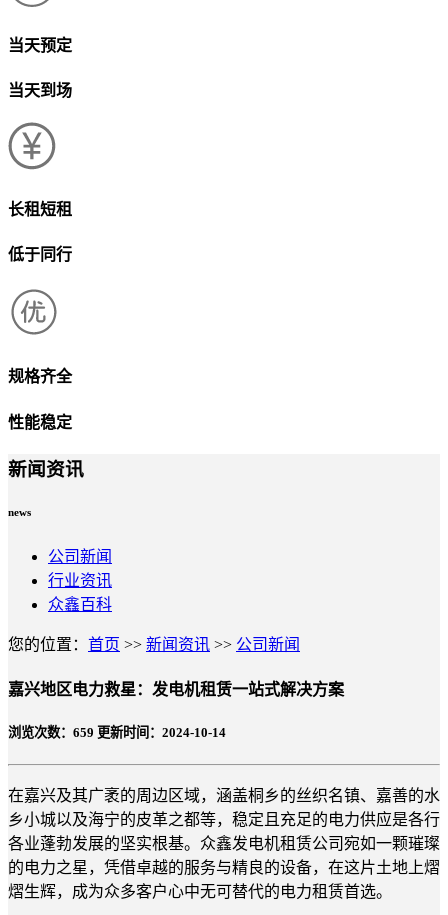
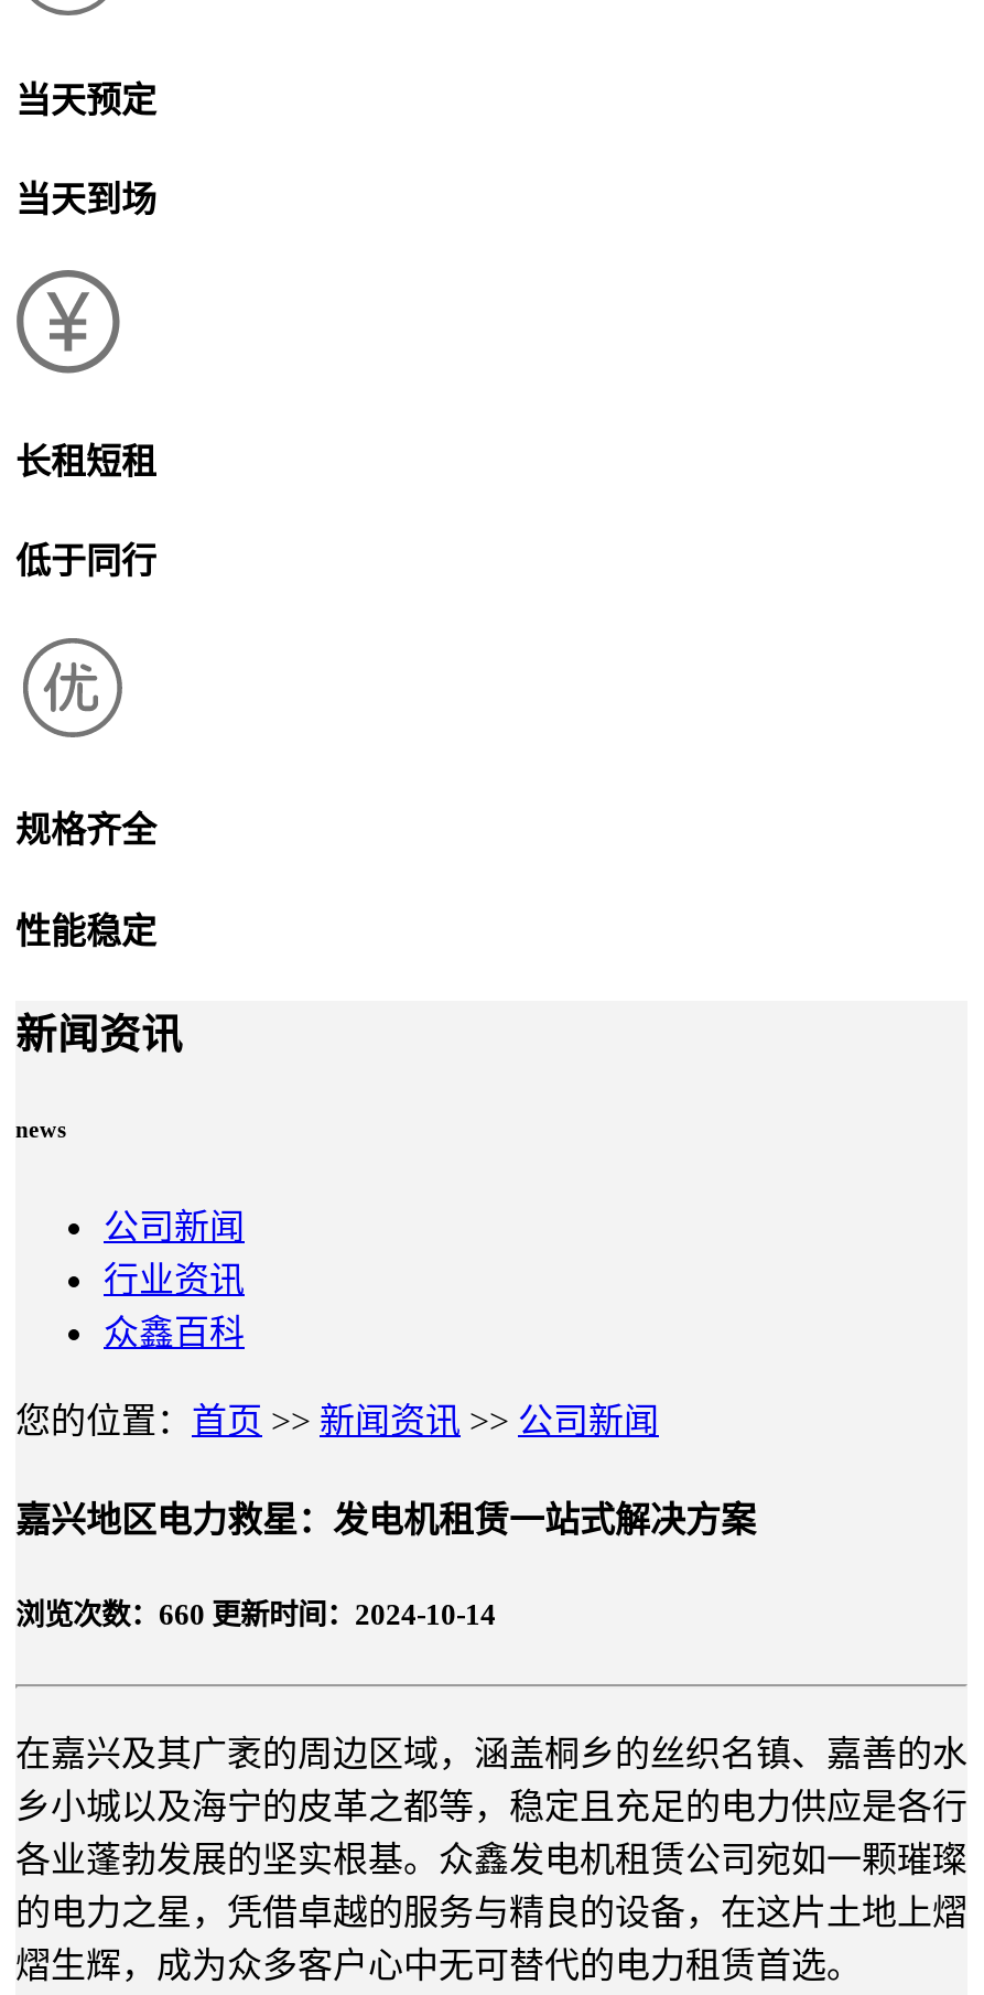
- 浏览次数：659更新时间：2024-10-14
+ 浏览次数：660更新时间：2024-10-14
